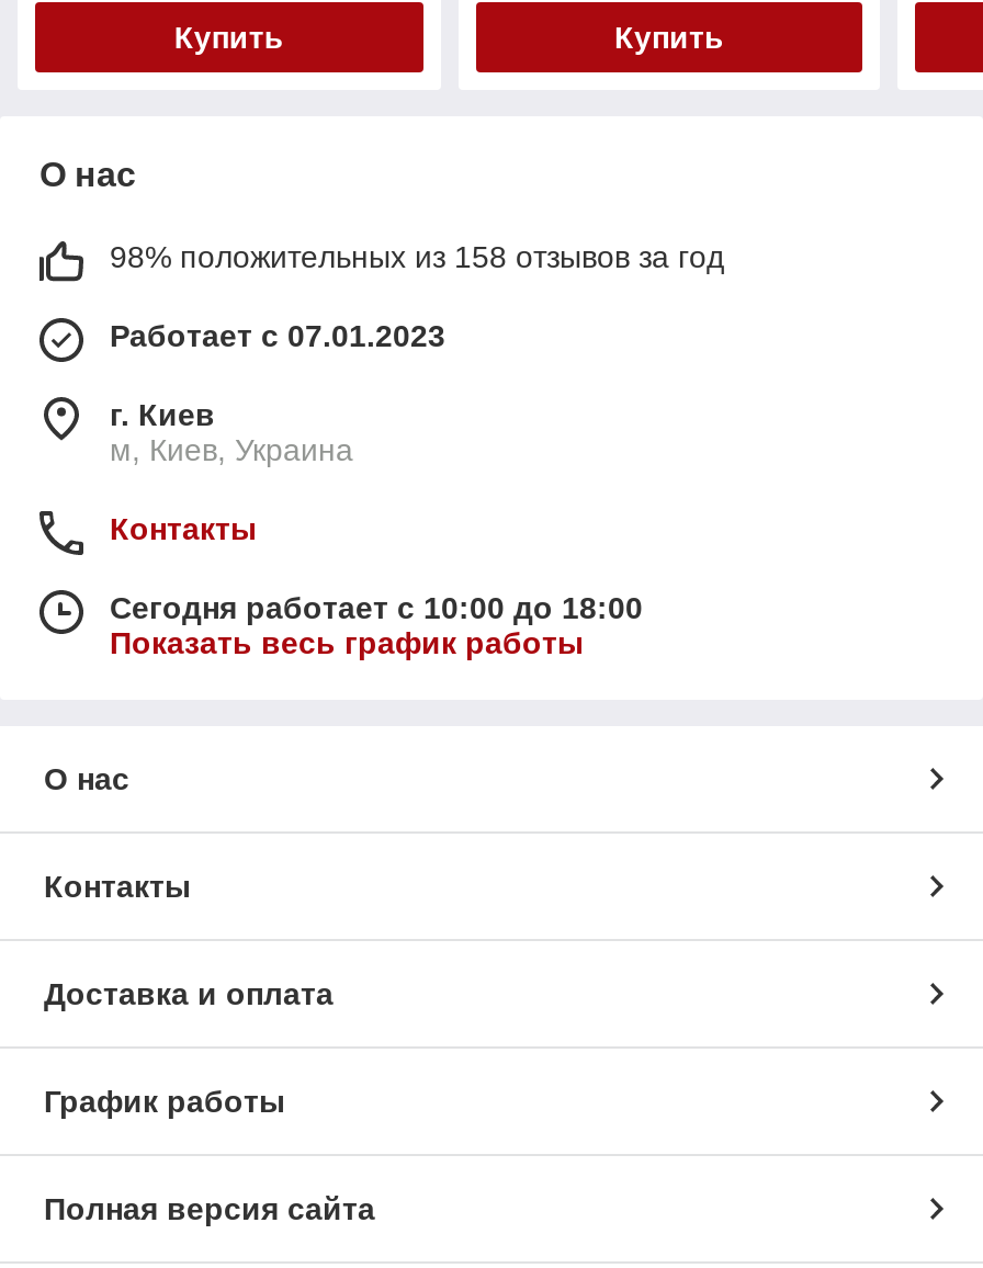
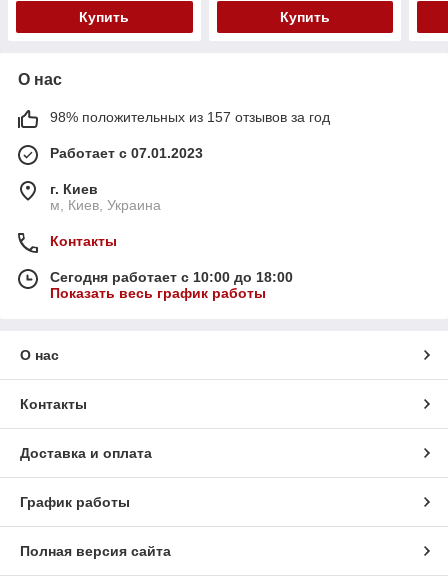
- 98% положительных из 158 отзывов за год
+ 98% положительных из 157 отзывов за год
